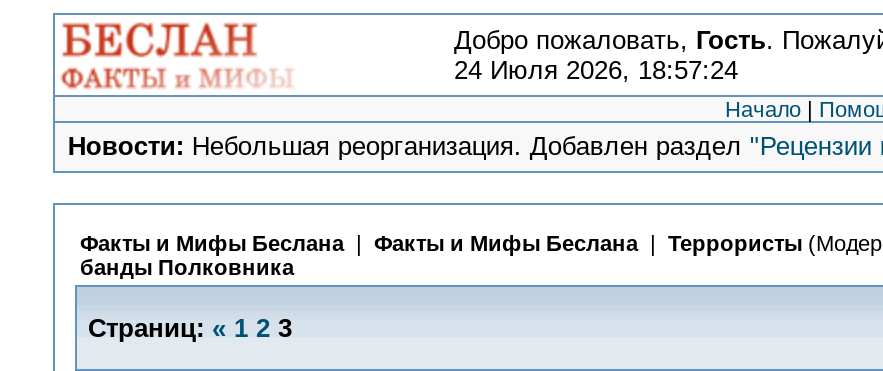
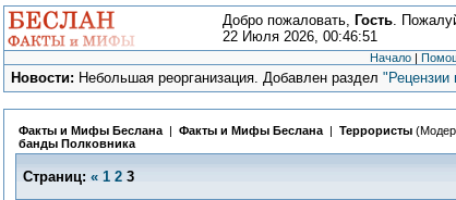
- 24 Июля 2026, 18:57:24
+ 22 Июля 2026, 00:46:51
